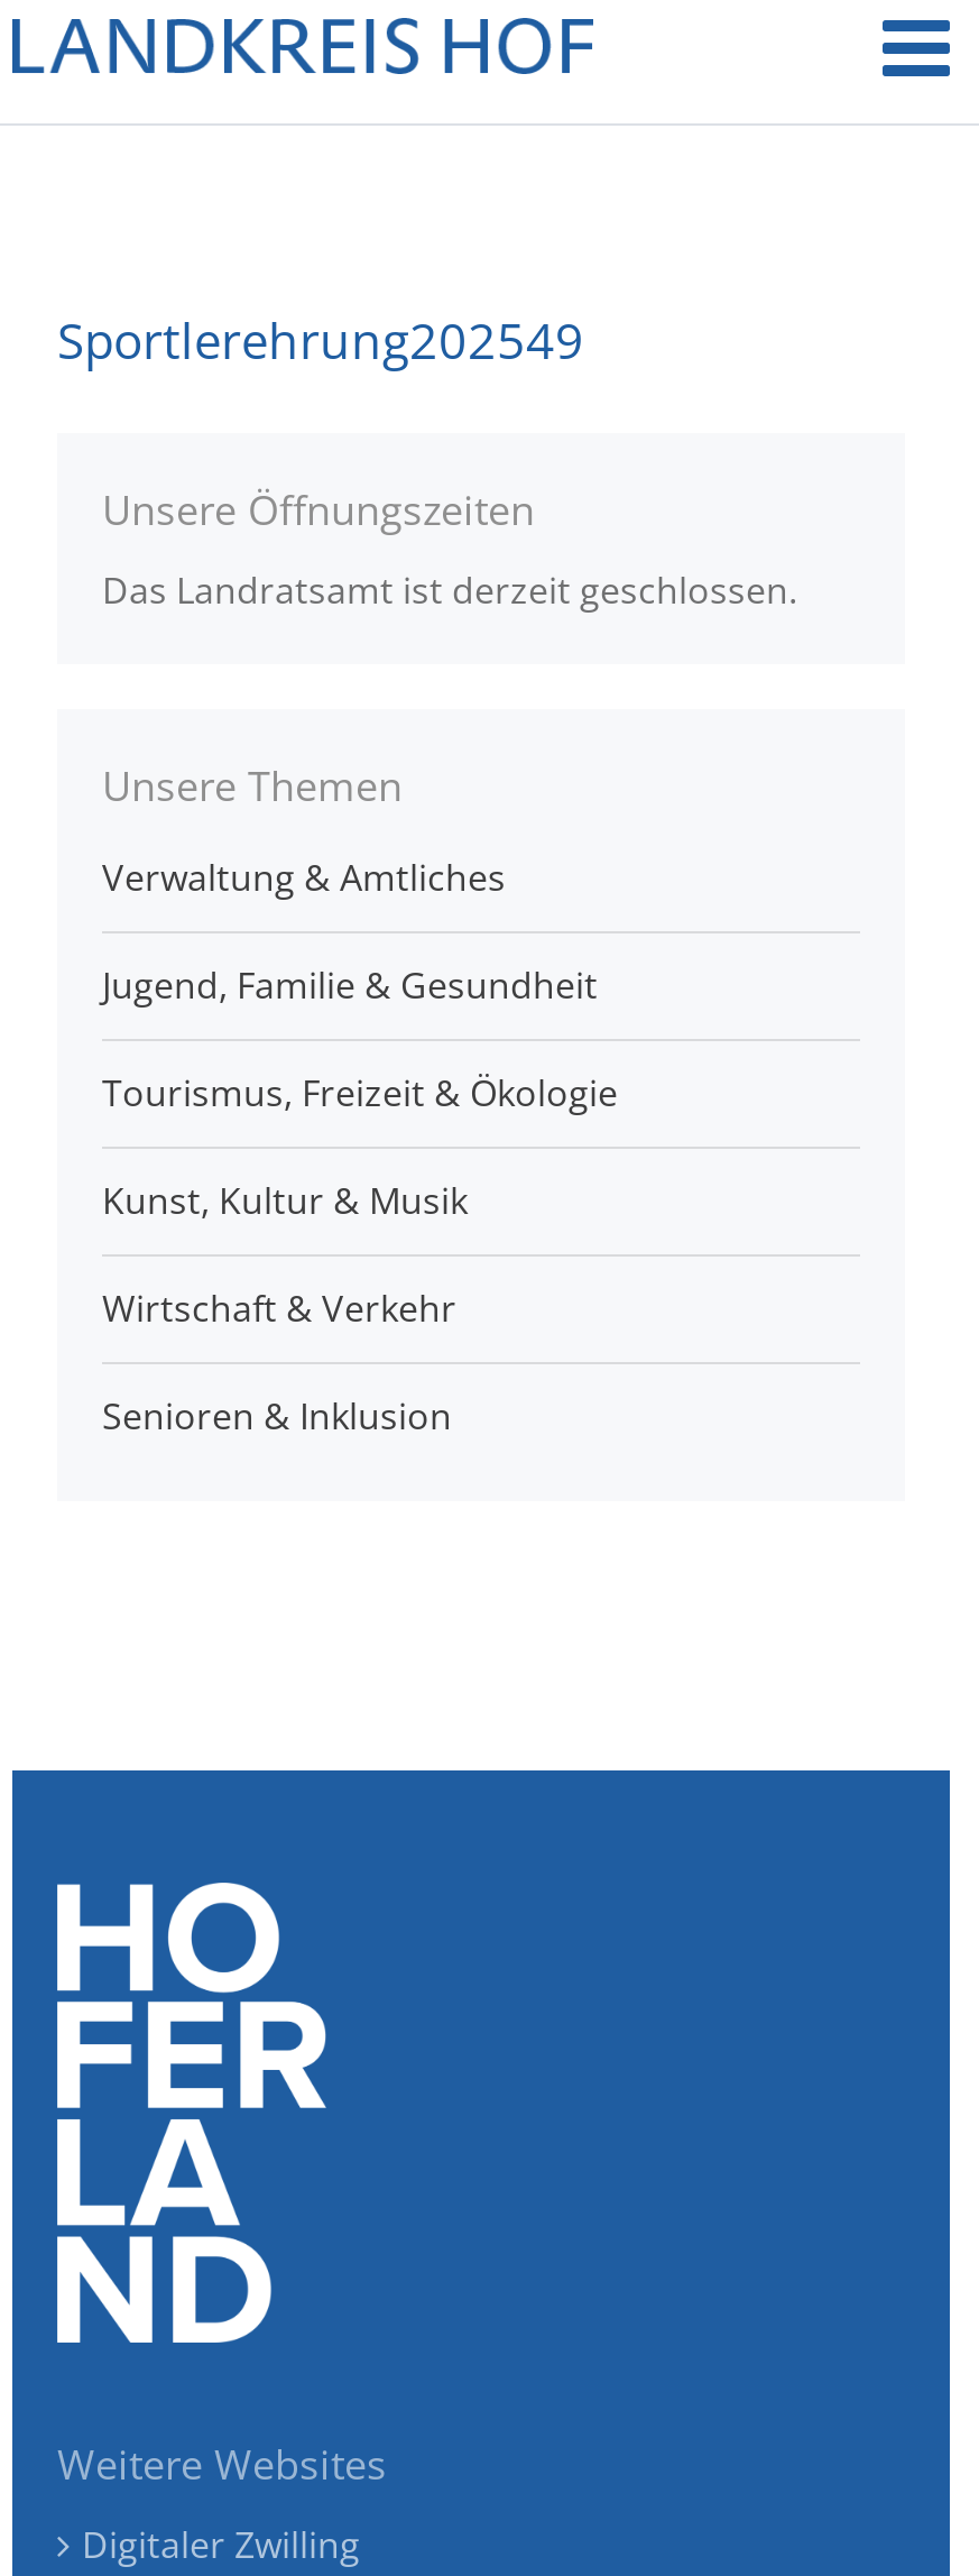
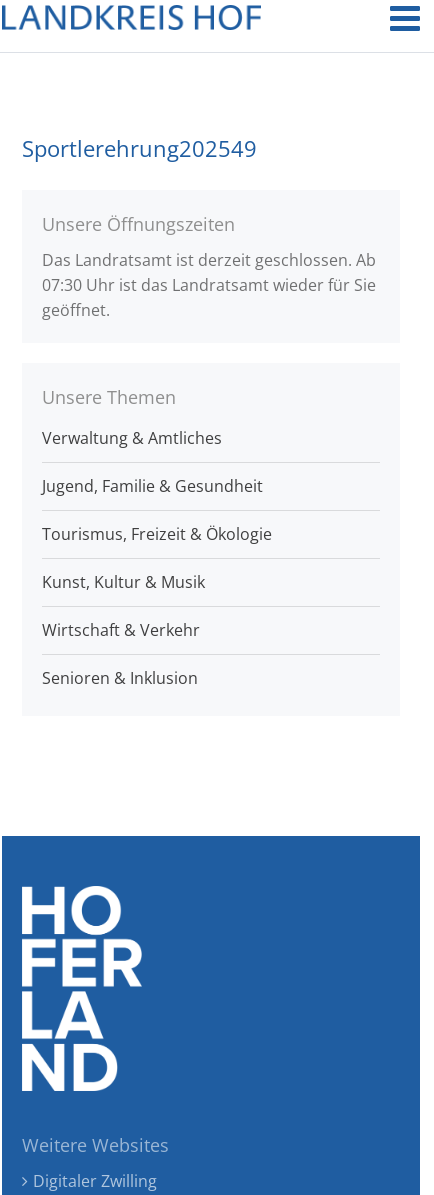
- Das Landratsamt ist derzeit geschlossen.
+ Das Landratsamt ist derzeit geschlossen. Ab
+ 07:30 Uhr ist das Landratsamt wieder für Sie
+ geöffnet.
